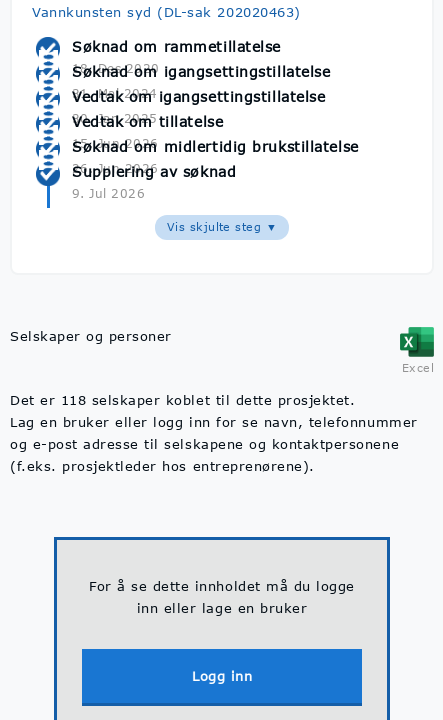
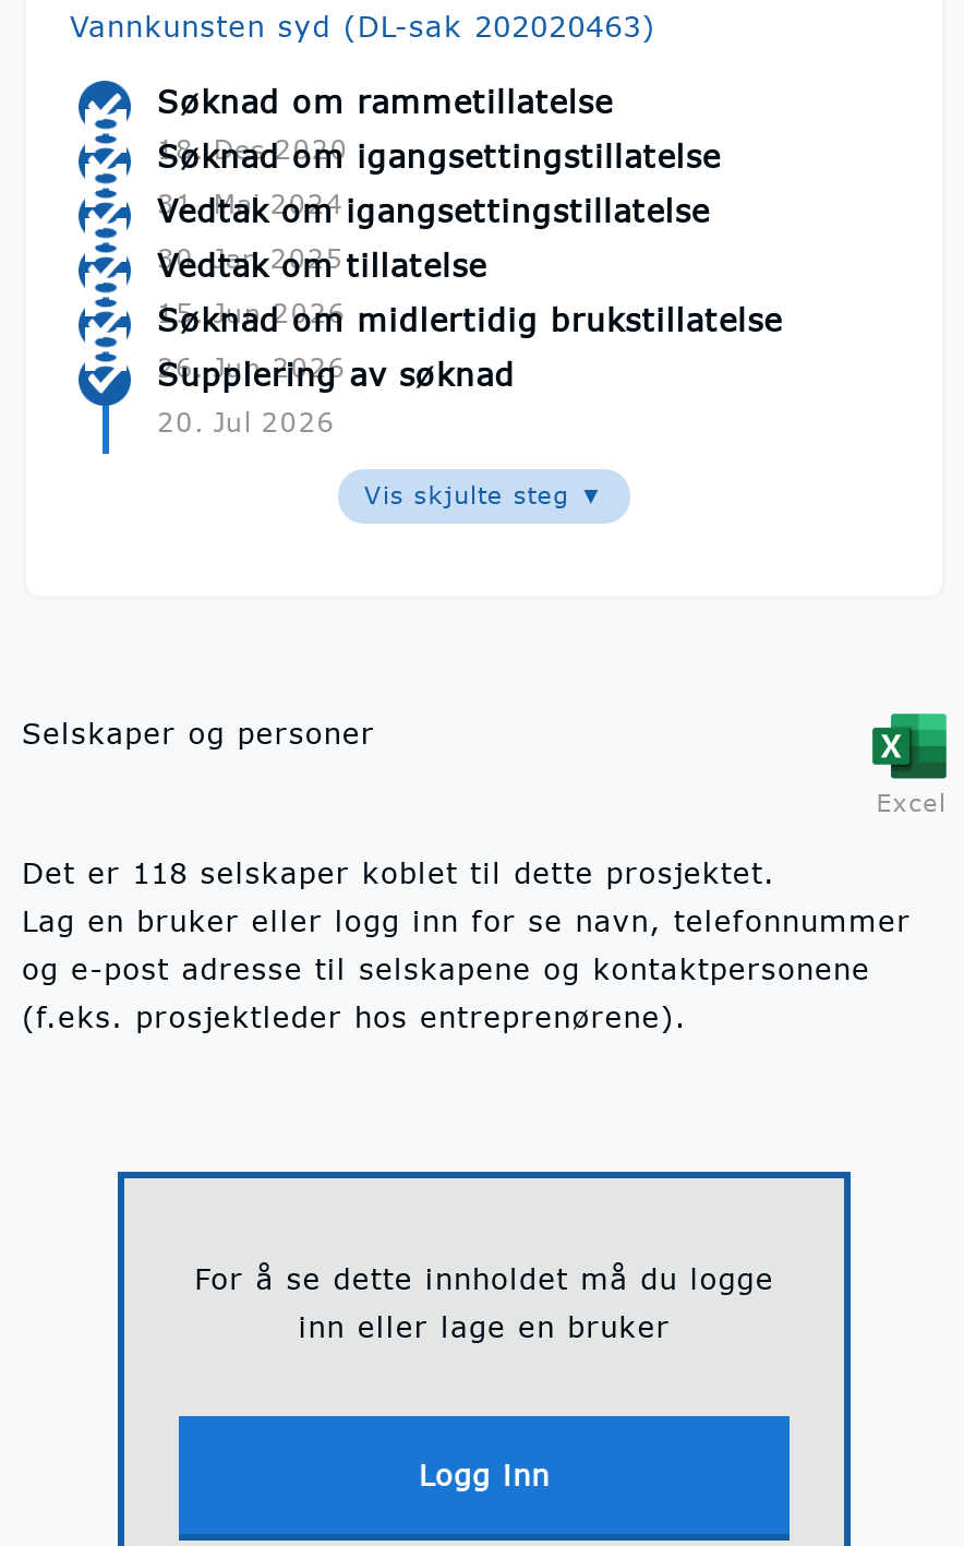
- 9. Jul 2026
+ 20. Jul 2026
